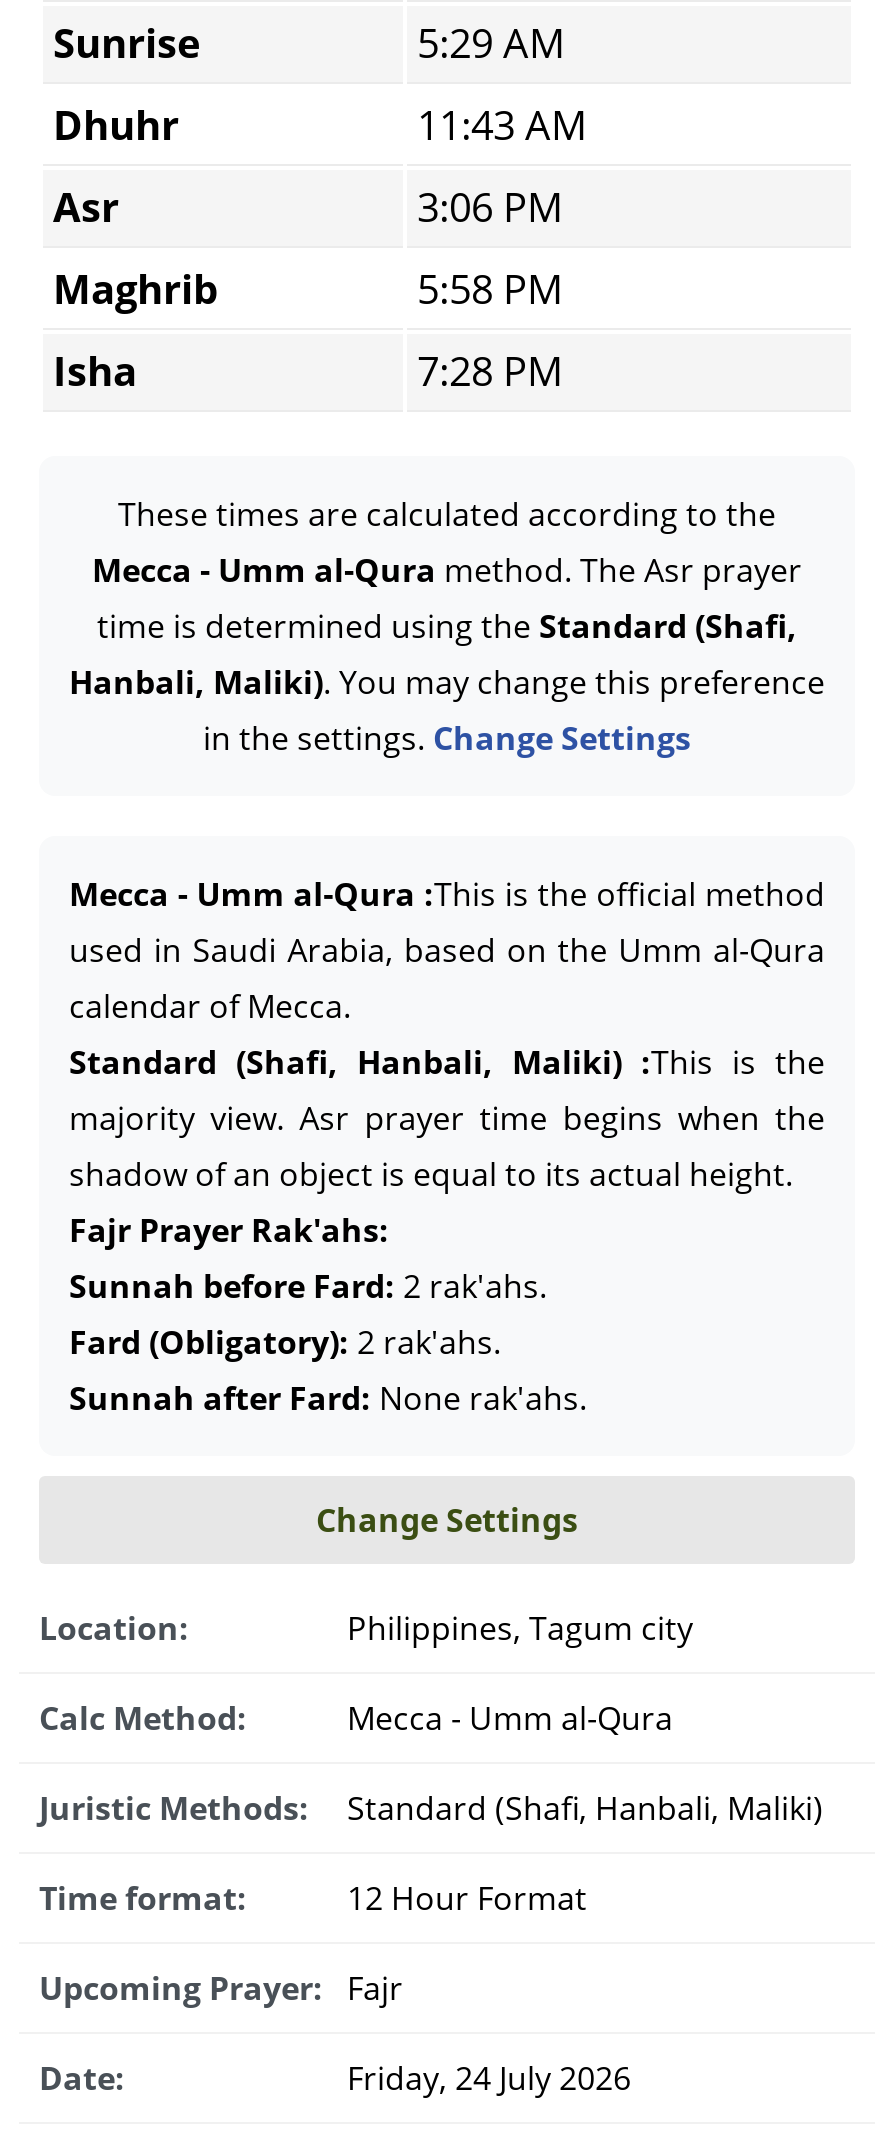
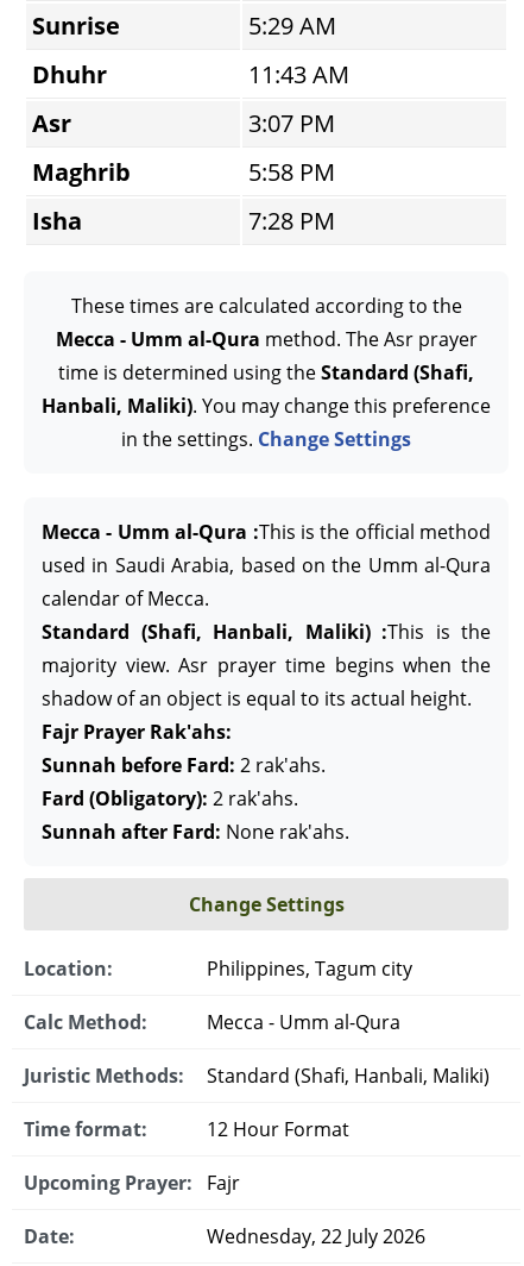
- 3:06 PM
+ 3:07 PM

- Friday, 24 July 2026
+ Wednesday, 22 July 2026
